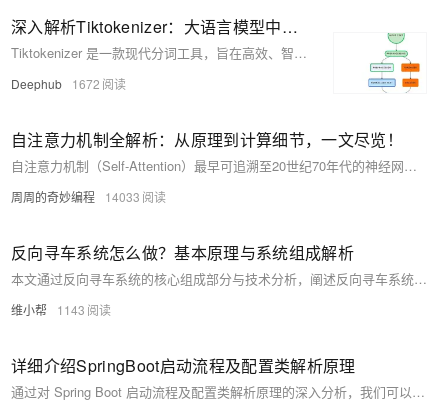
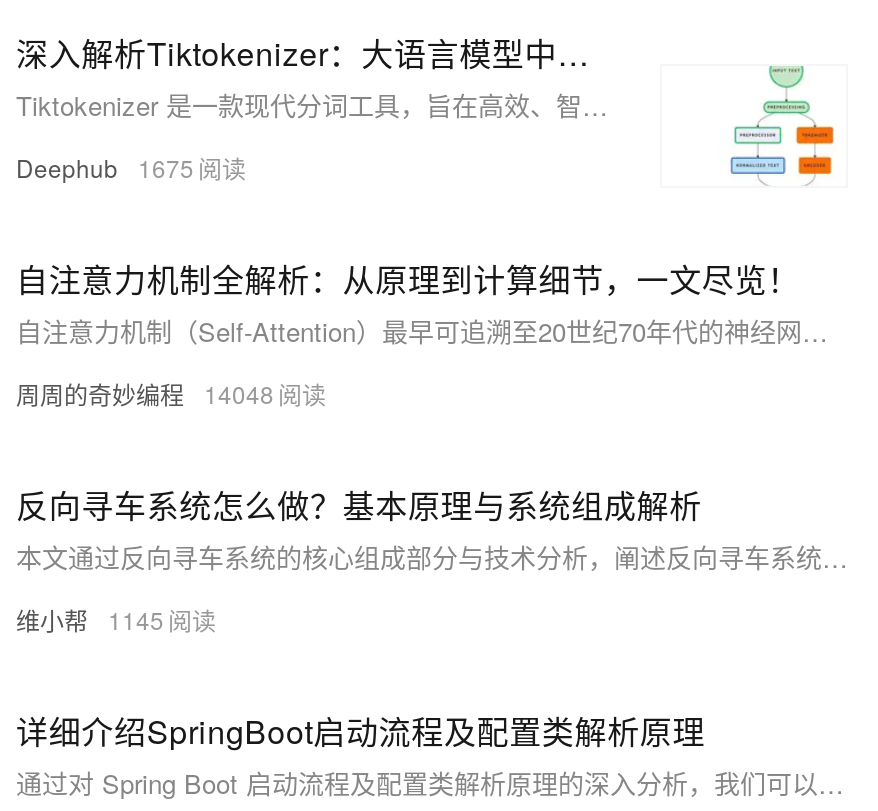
- Deephub 1672
+ Deephub 1675

- 周周的奇妙编程 14033
+ 周周的奇妙编程 14048

- 维小帮 1143
+ 维小帮 1145
